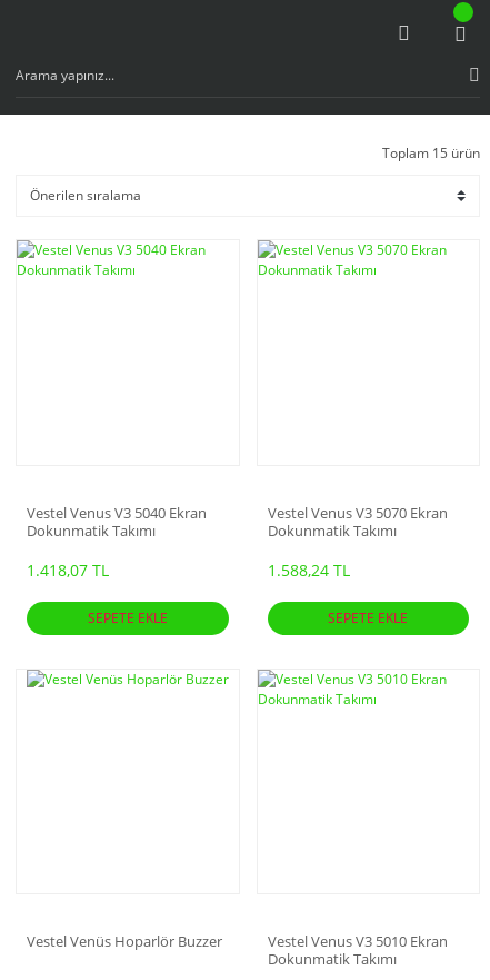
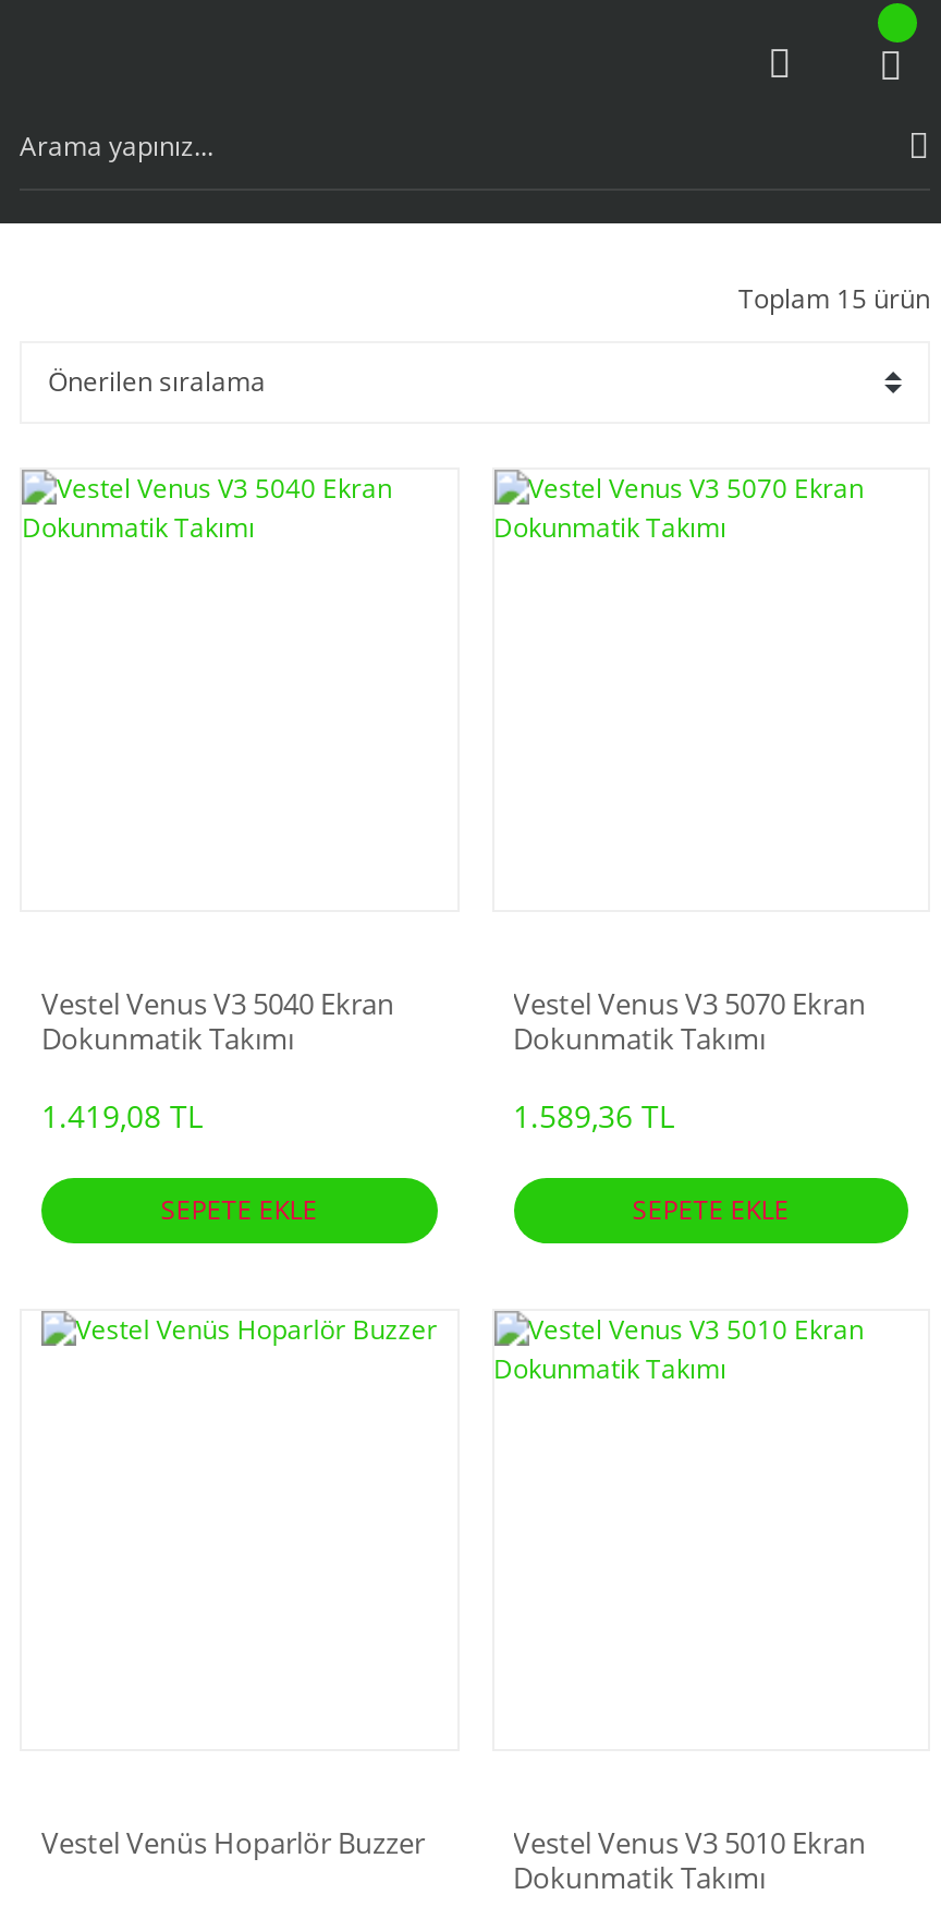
- 1.418,07 TL
+ 1.419,08 TL

- 1.588,24 TL
+ 1.589,36 TL
